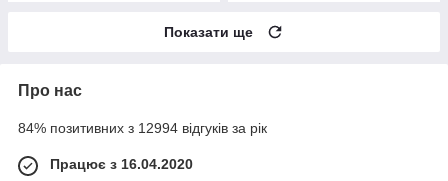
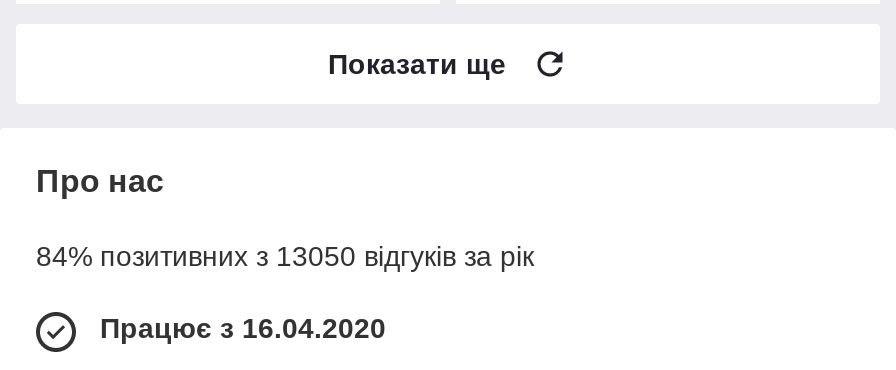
- 84% позитивних з 12994 відгуків за рік
+ 84% позитивних з 13050 відгуків за рік
